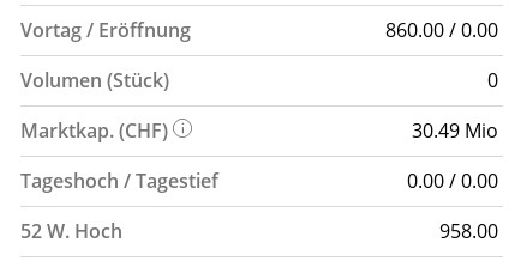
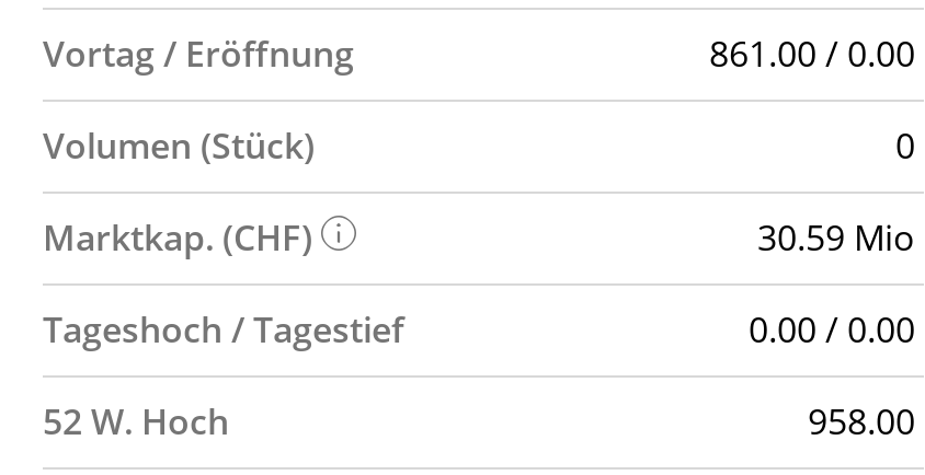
- 860.00 / 0.00
+ 861.00 / 0.00

- 30.49 Mio
+ 30.59 Mio
